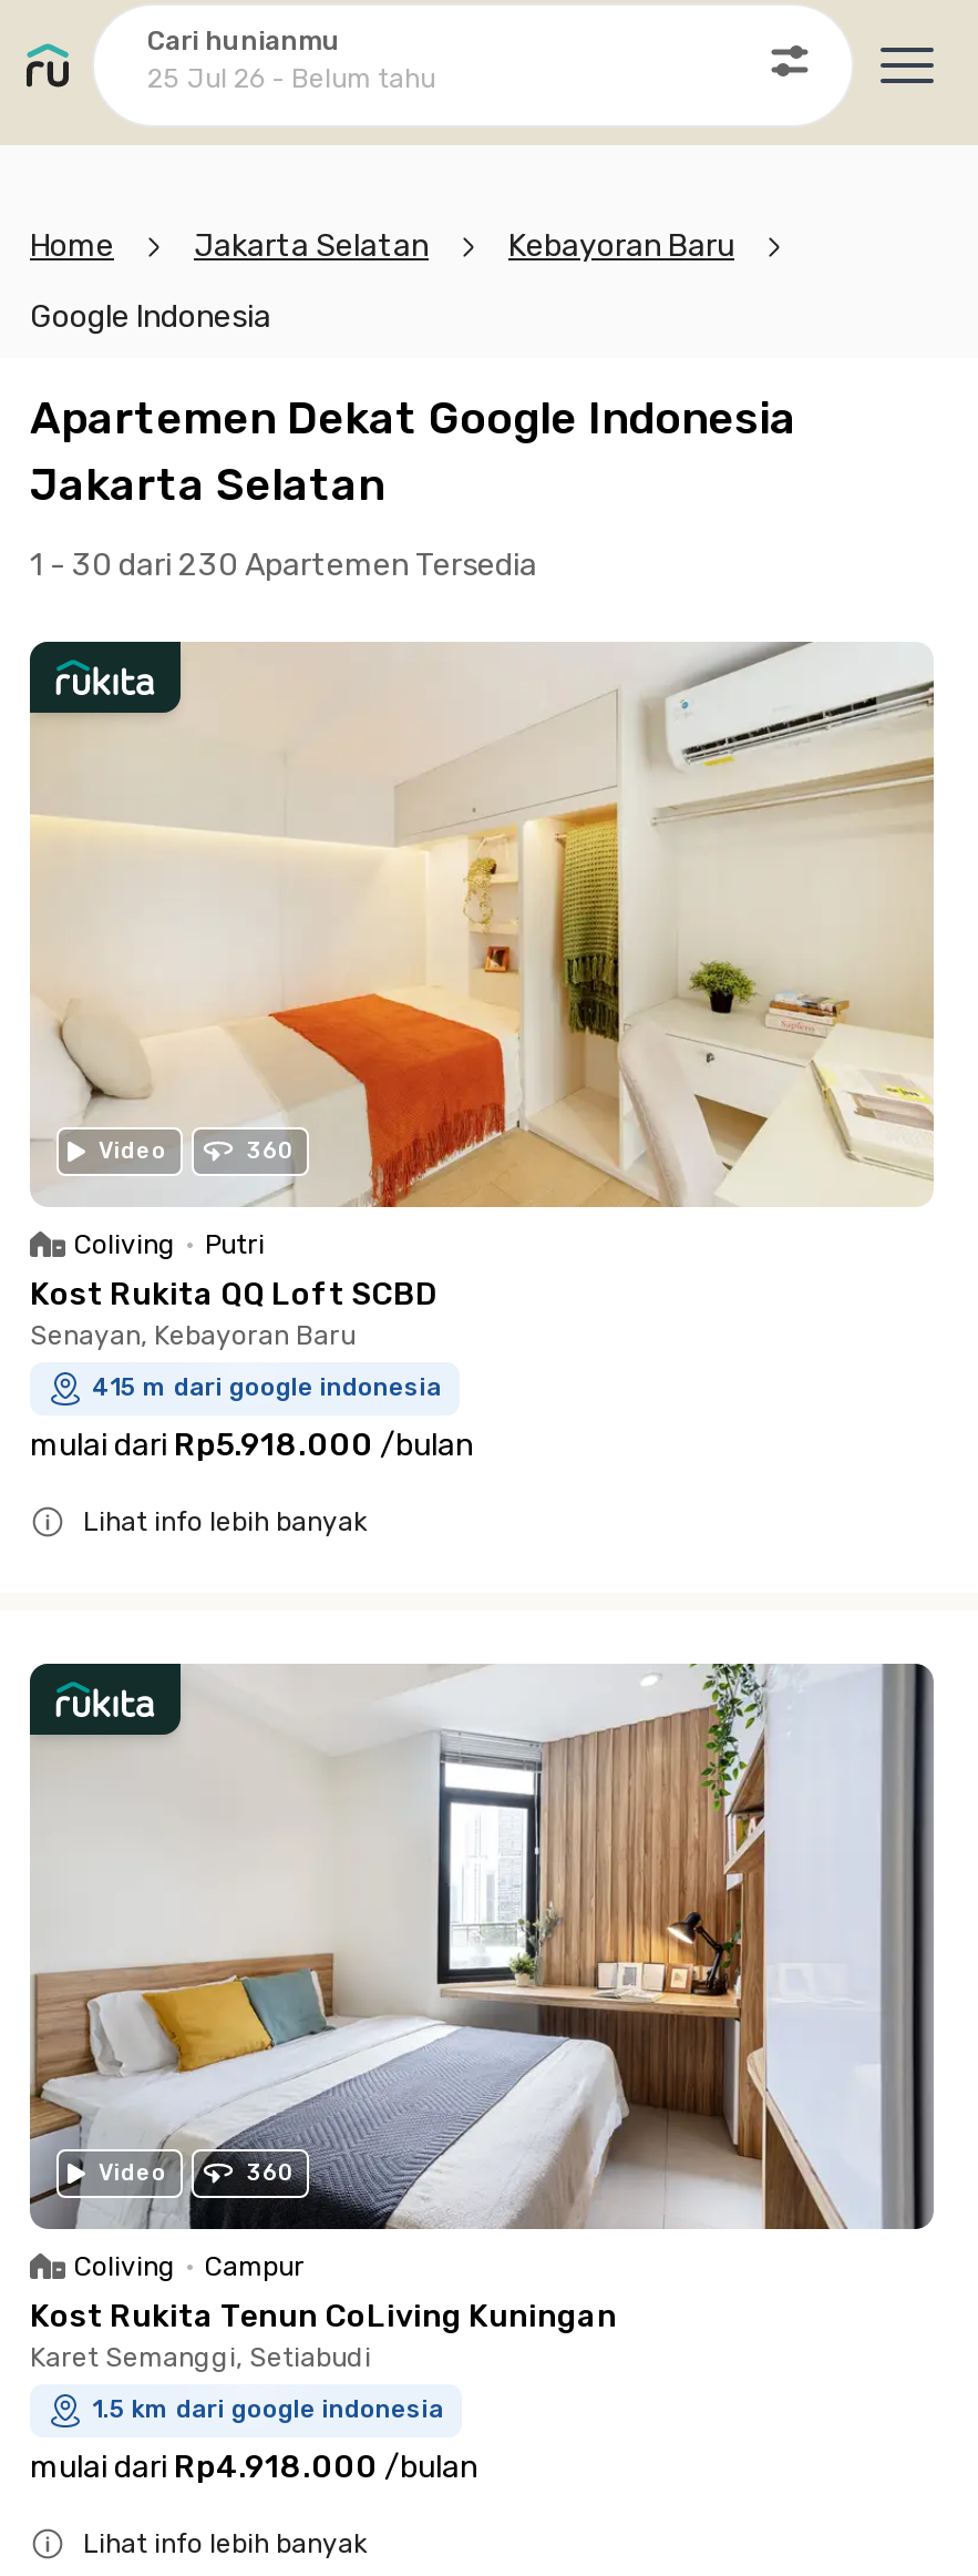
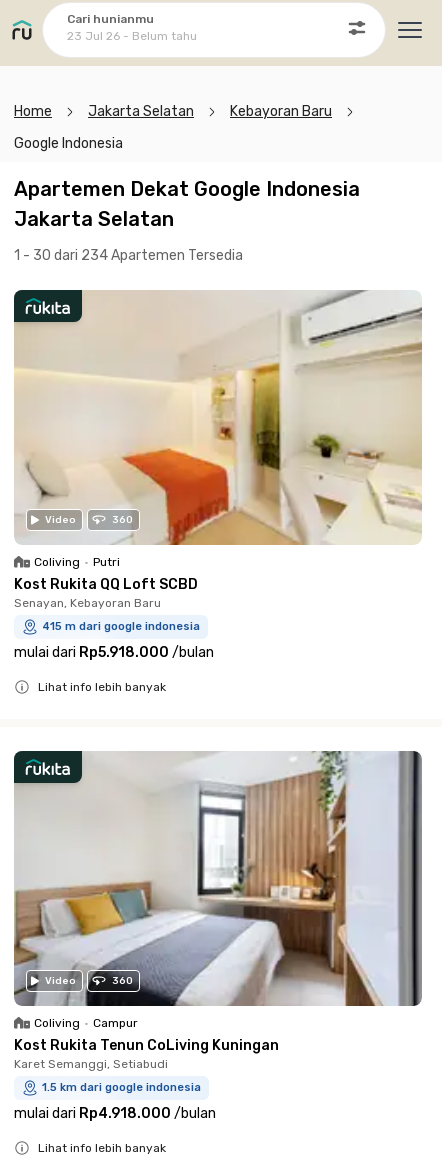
- 25 Jul 26 - Belum tahu
+ 23 Jul 26 - Belum tahu

- 1 - 30 dari 230 Apartemen Tersedia
+ 1 - 30 dari 234 Apartemen Tersedia
